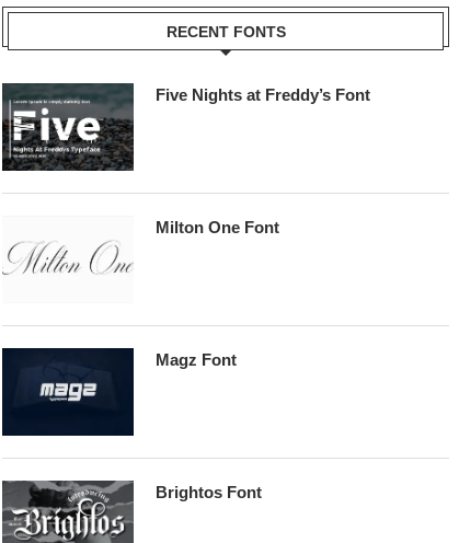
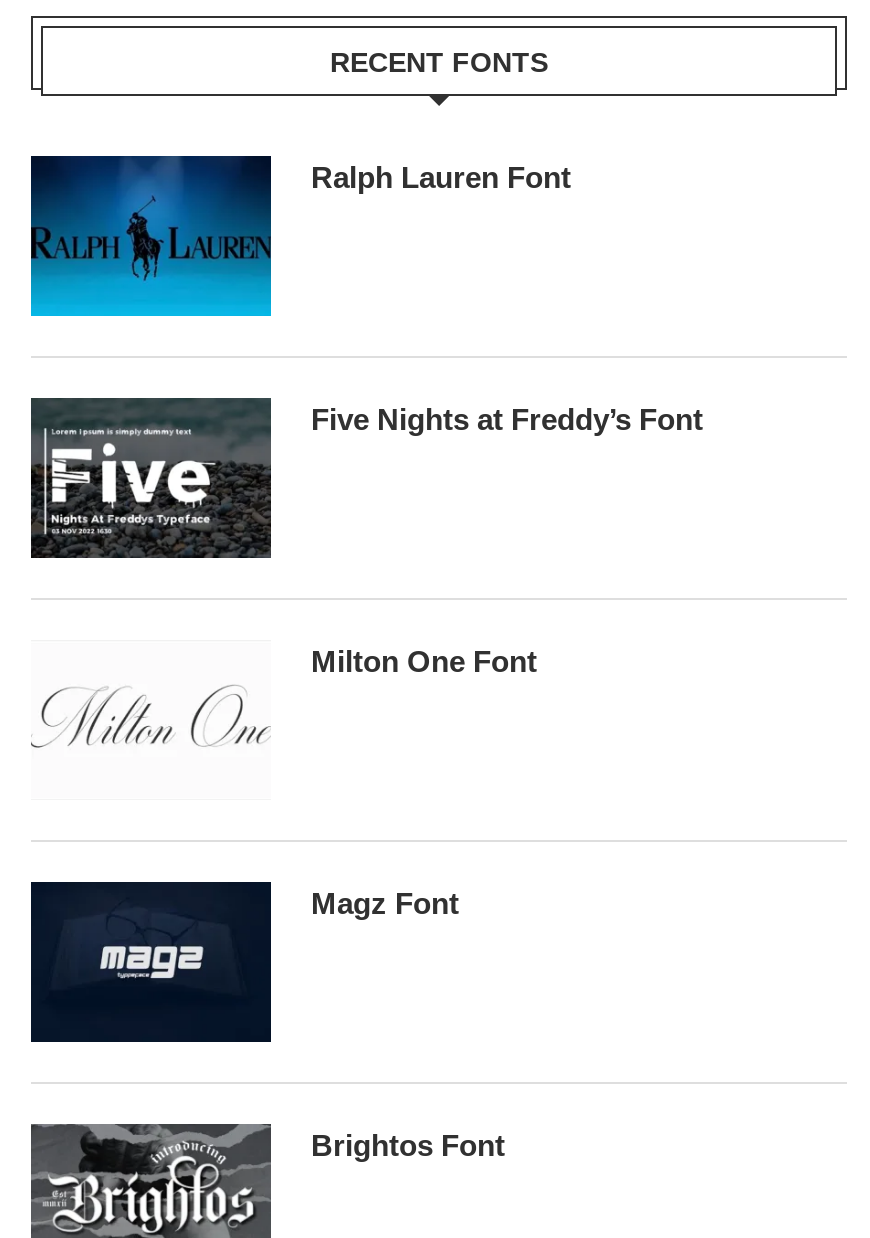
+ [image]
+ Ralph Lauren Font
